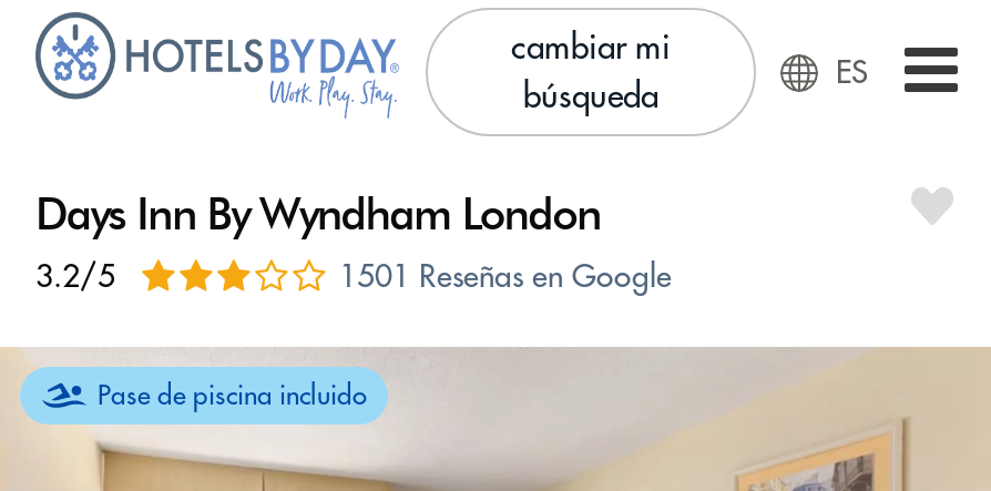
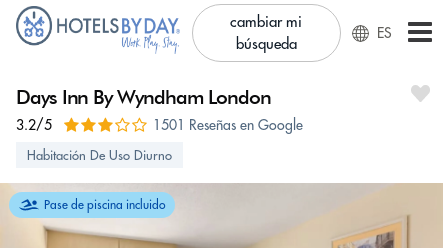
+ Habitación De Uso Diurno
